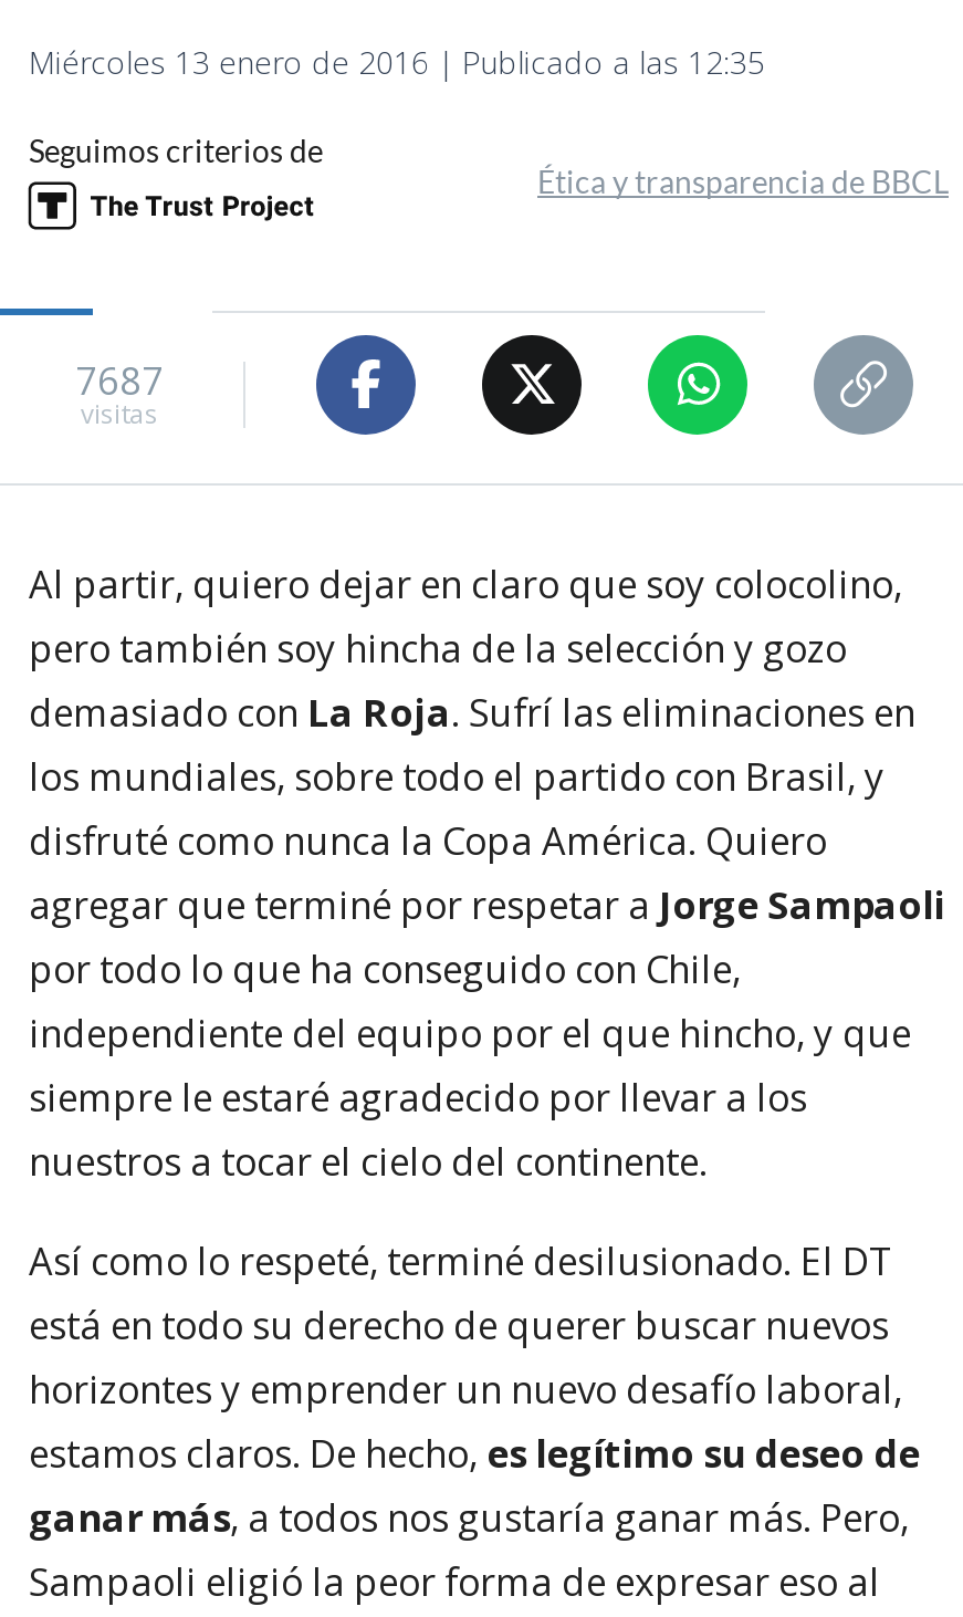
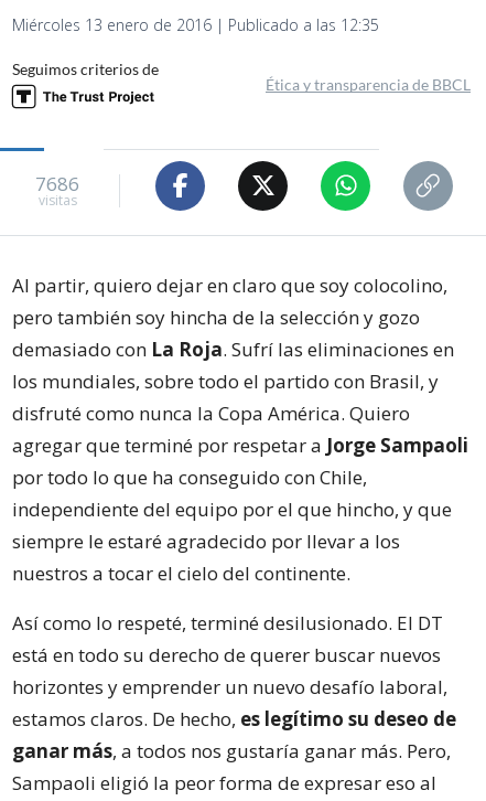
- 7687
+ 7686
